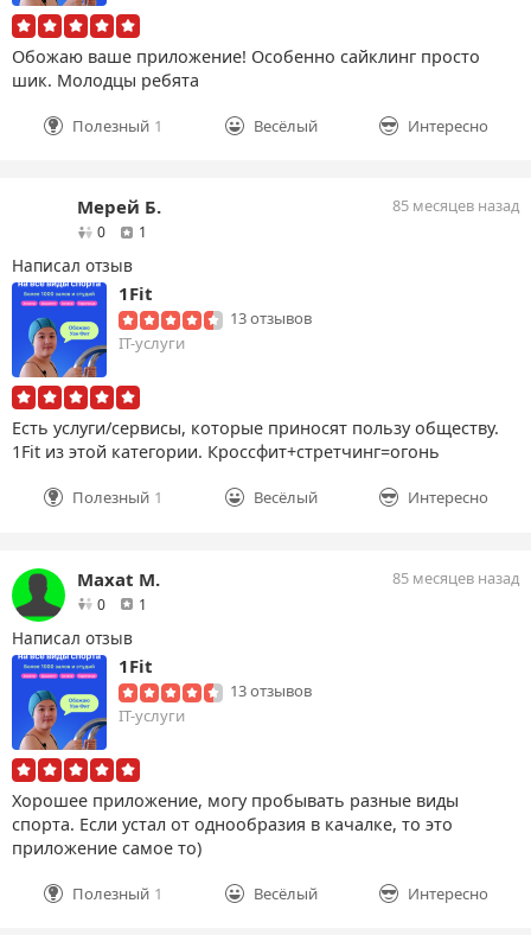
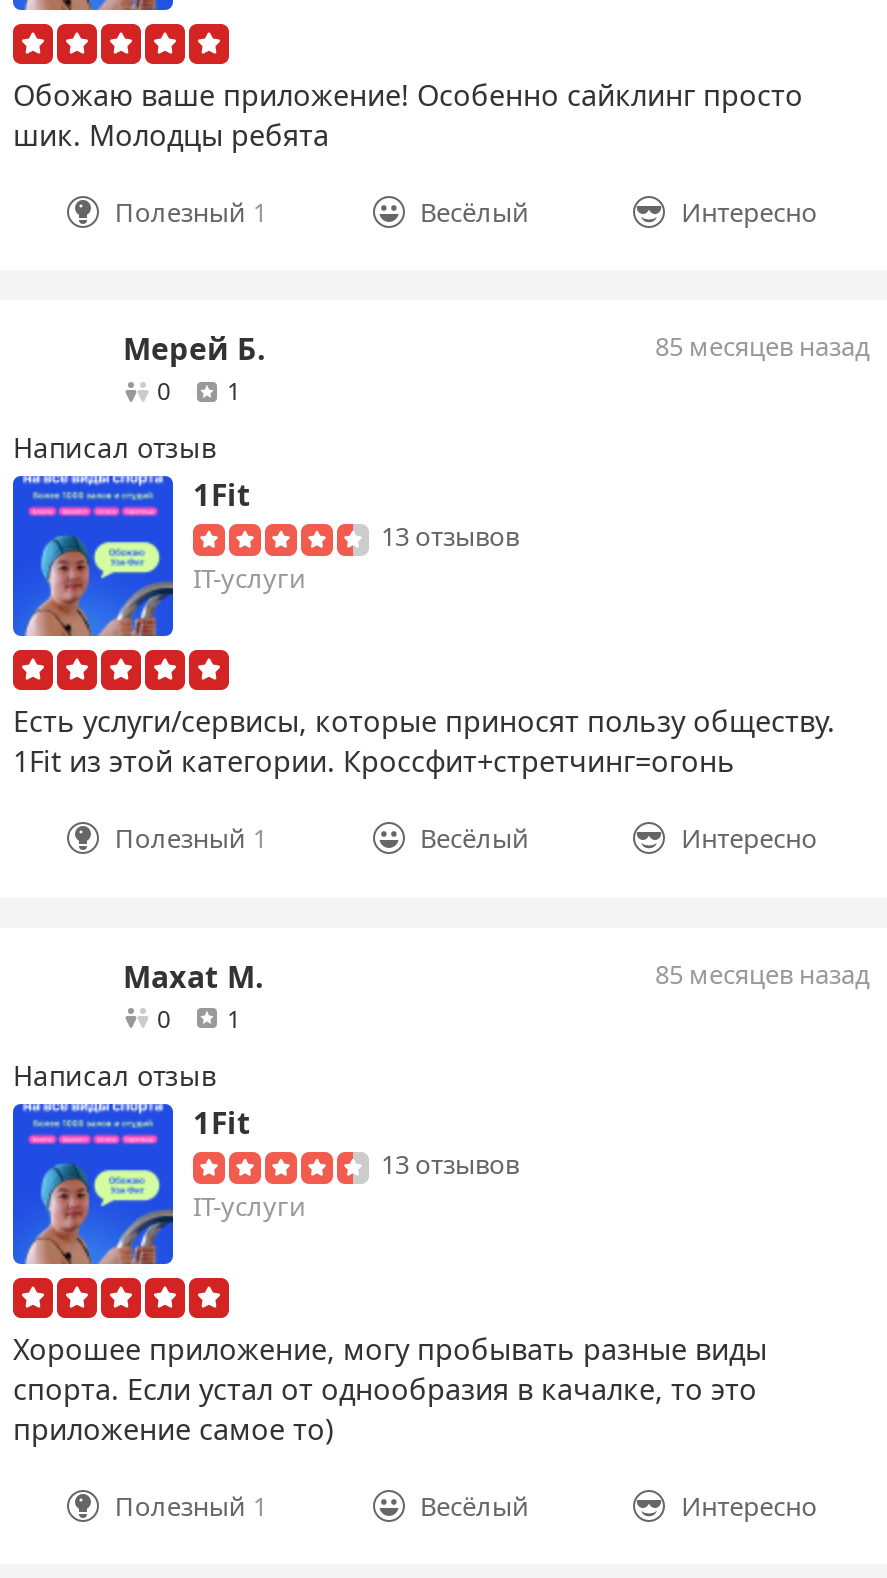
- [image]
